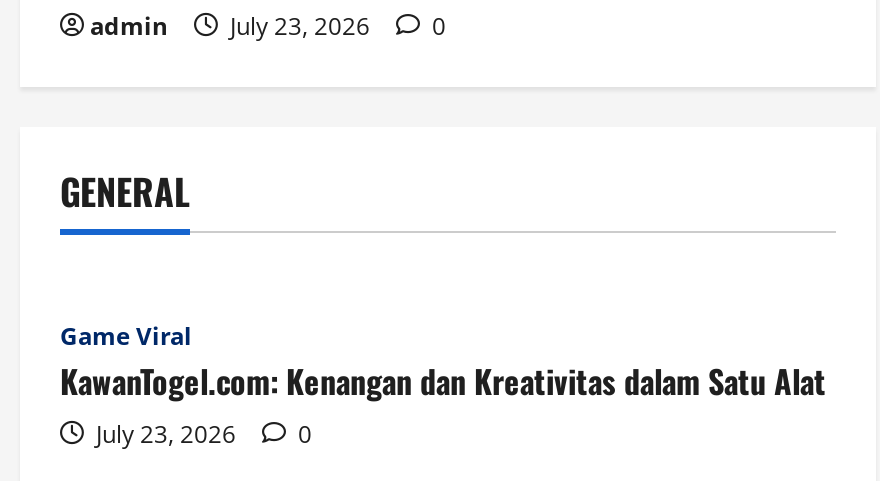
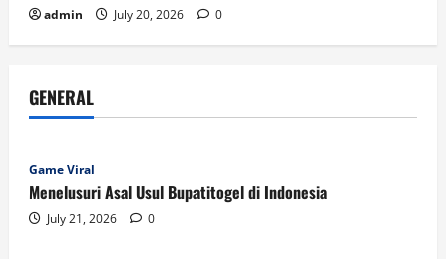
- admin July 23, 2026 0
+ admin July 20, 2026 0

- KawanTogel.com: Kenangan dan Kreativitas dalam Satu Alat
- July 23, 2026
+ Menelusuri Asal Usul Bupatitogel di Indonesia
+ July 21, 2026
